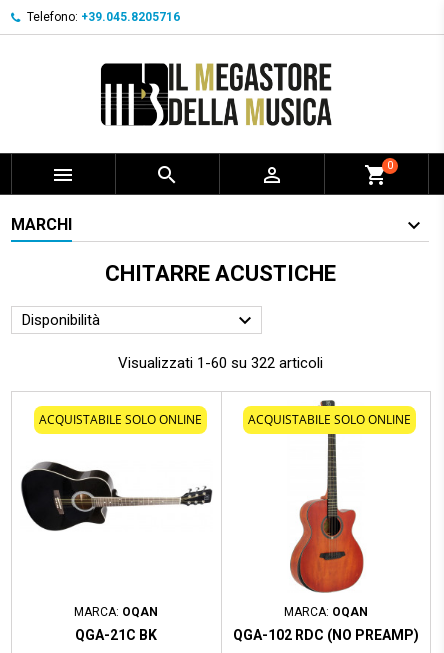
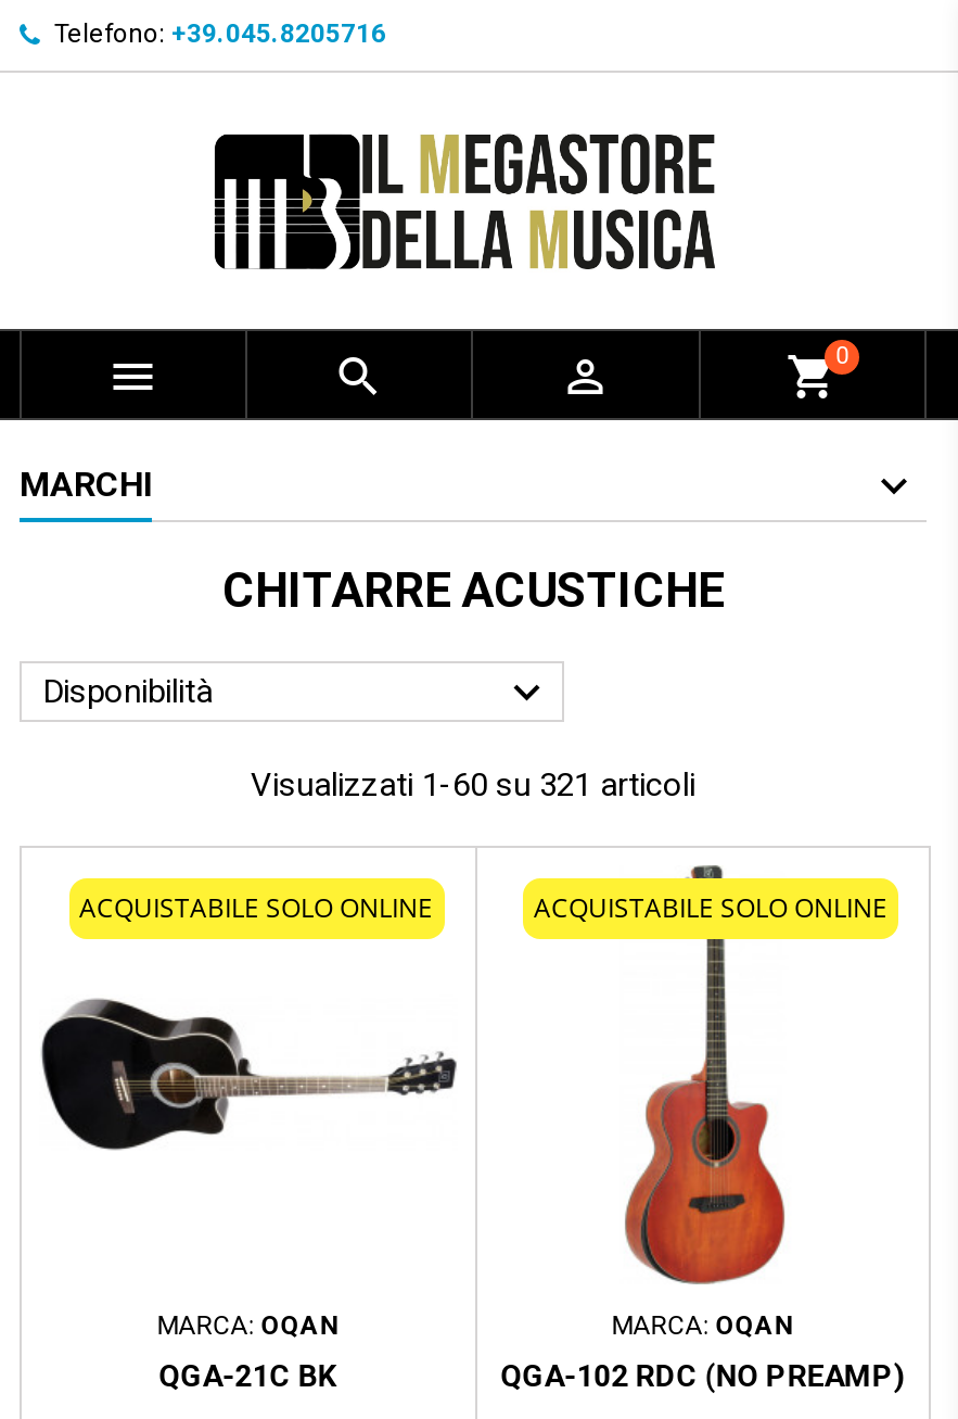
- Visualizzati 1-60 su 322 articoli
+ Visualizzati 1-60 su 321 articoli
